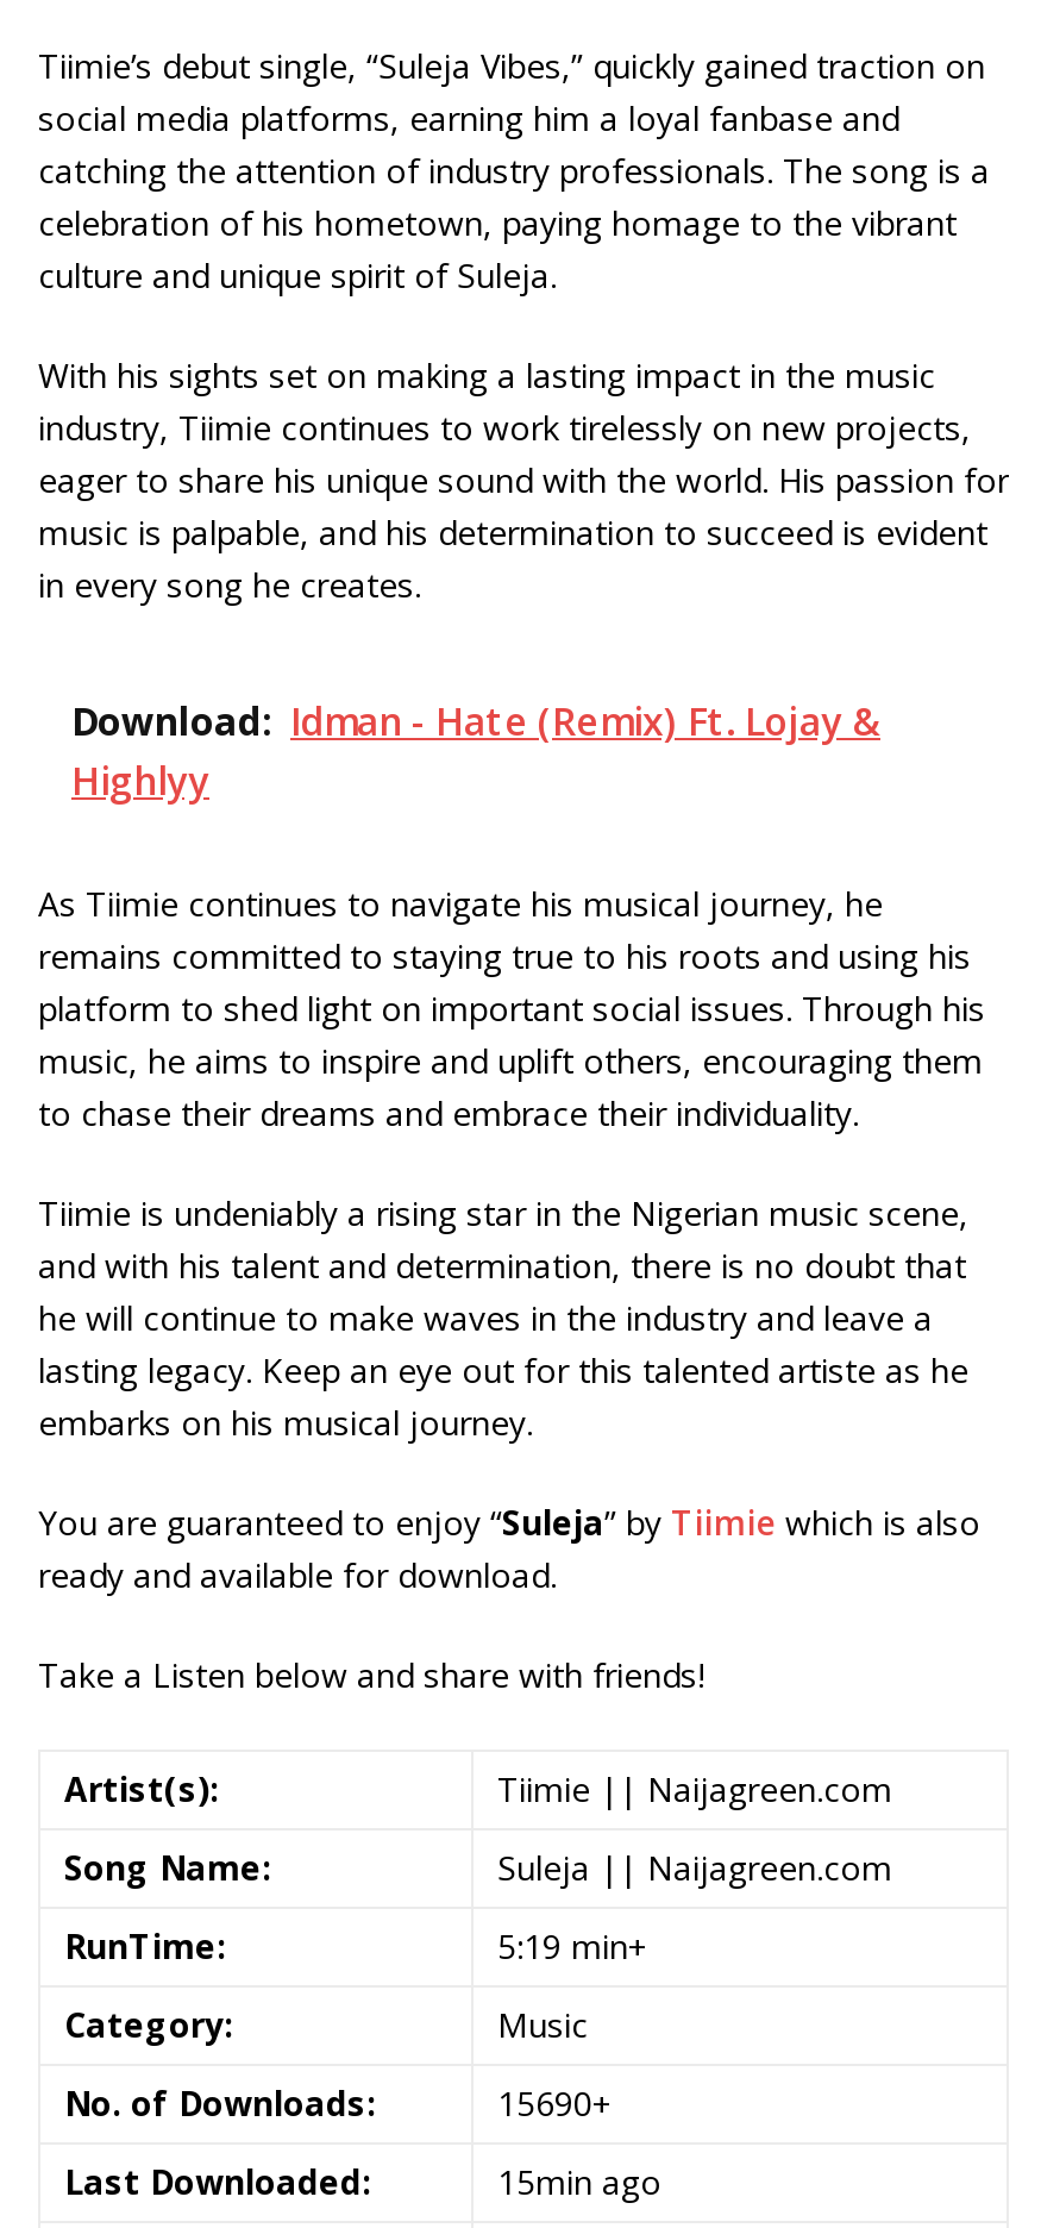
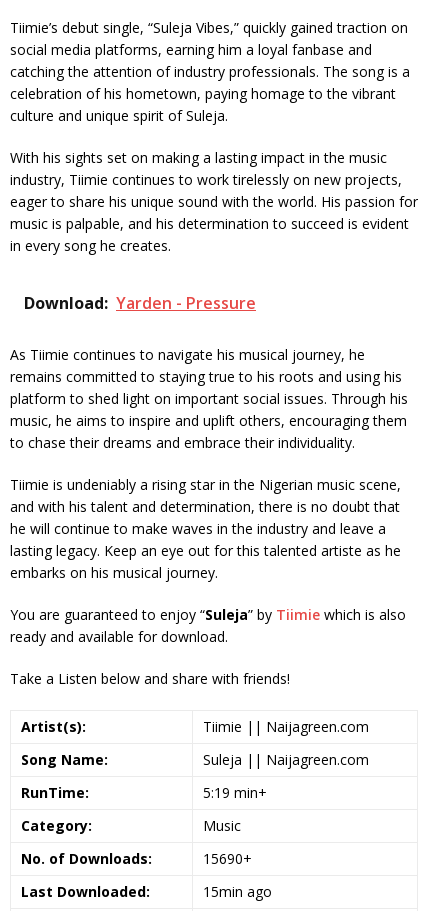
- Download: Idman - Hate (Remix) Ft. Lojay &
- Highlyy
+ Download: Yarden - Pressure
